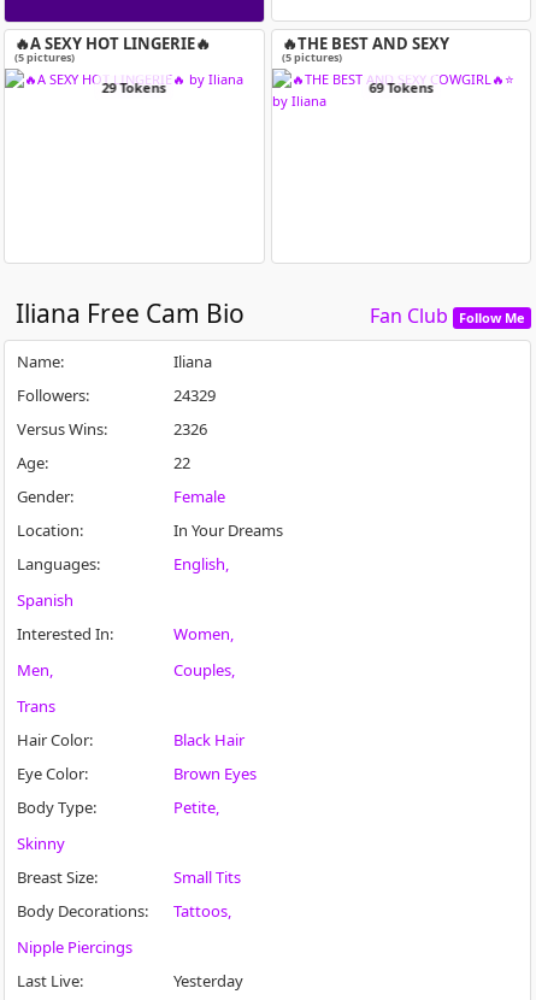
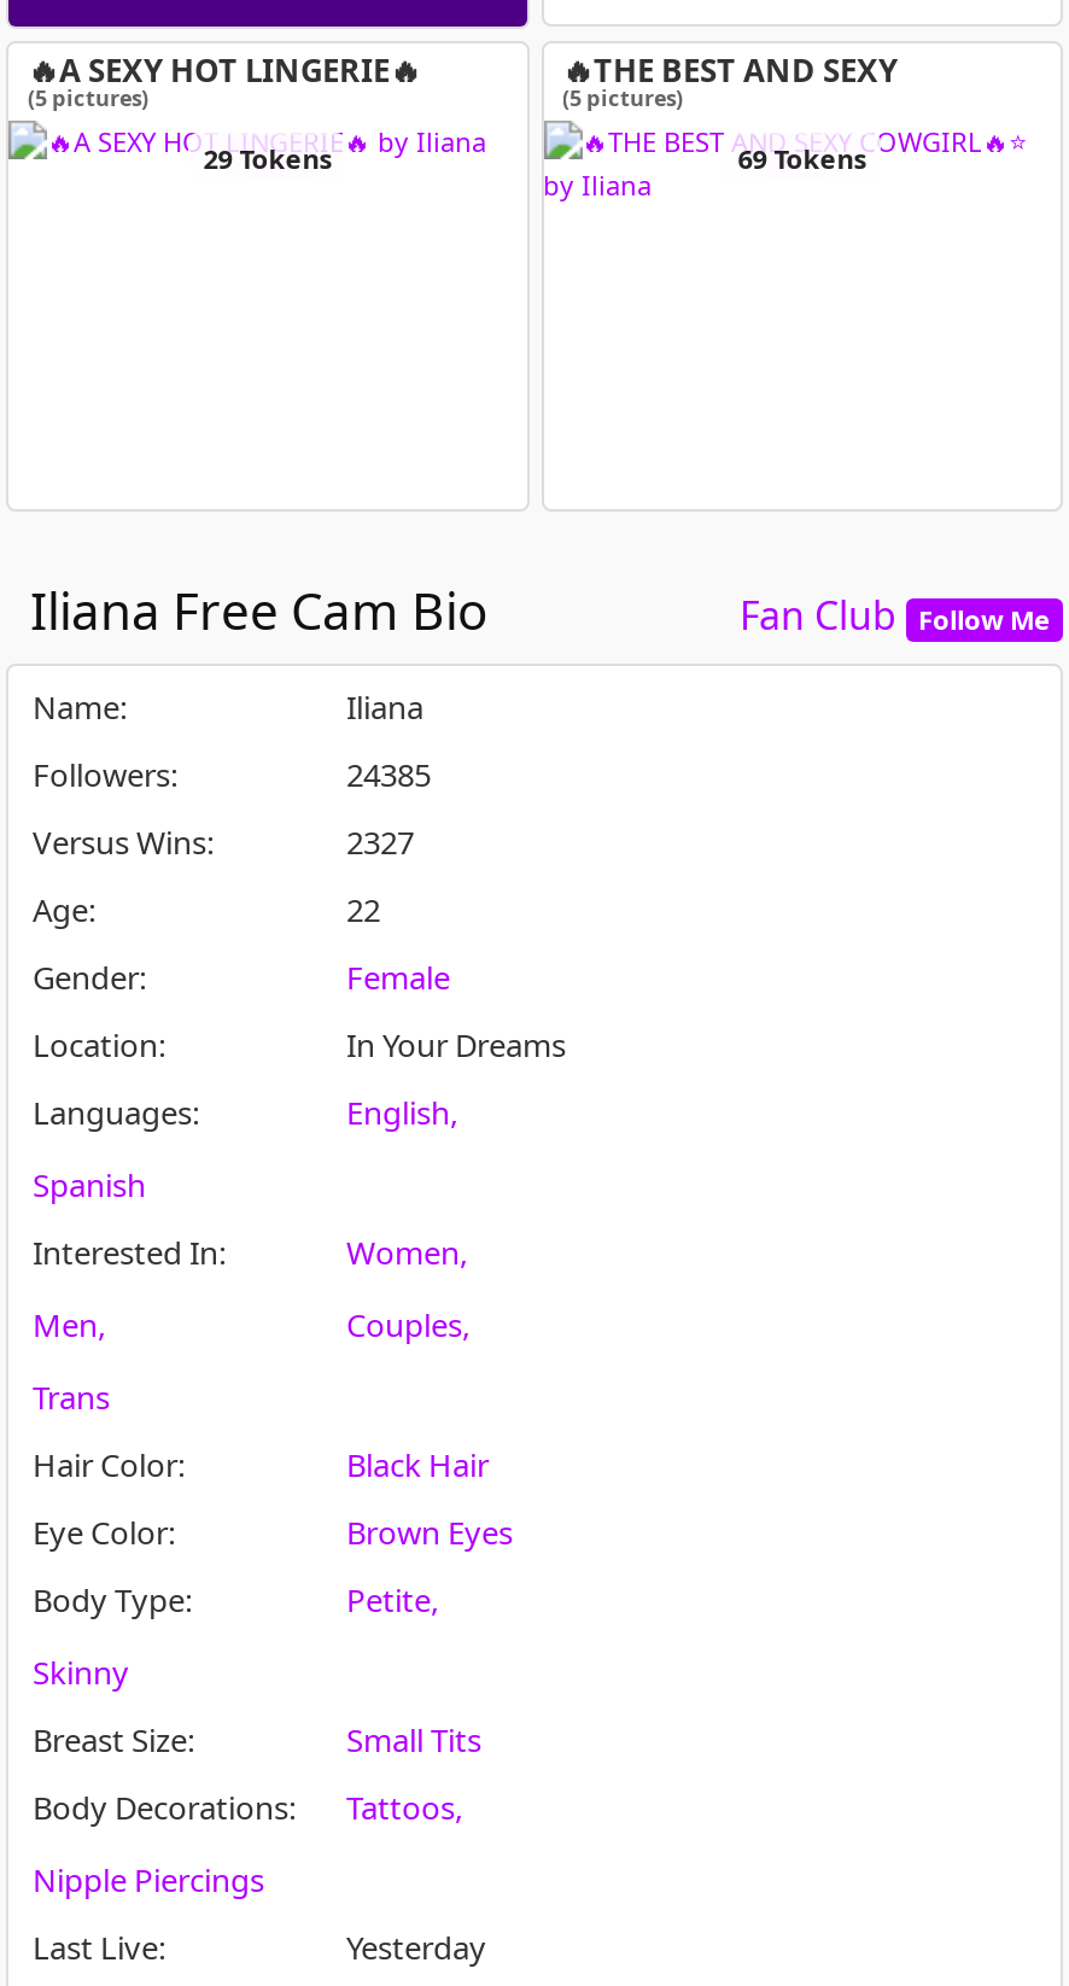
- 24329
+ 24385

- 2326
+ 2327
